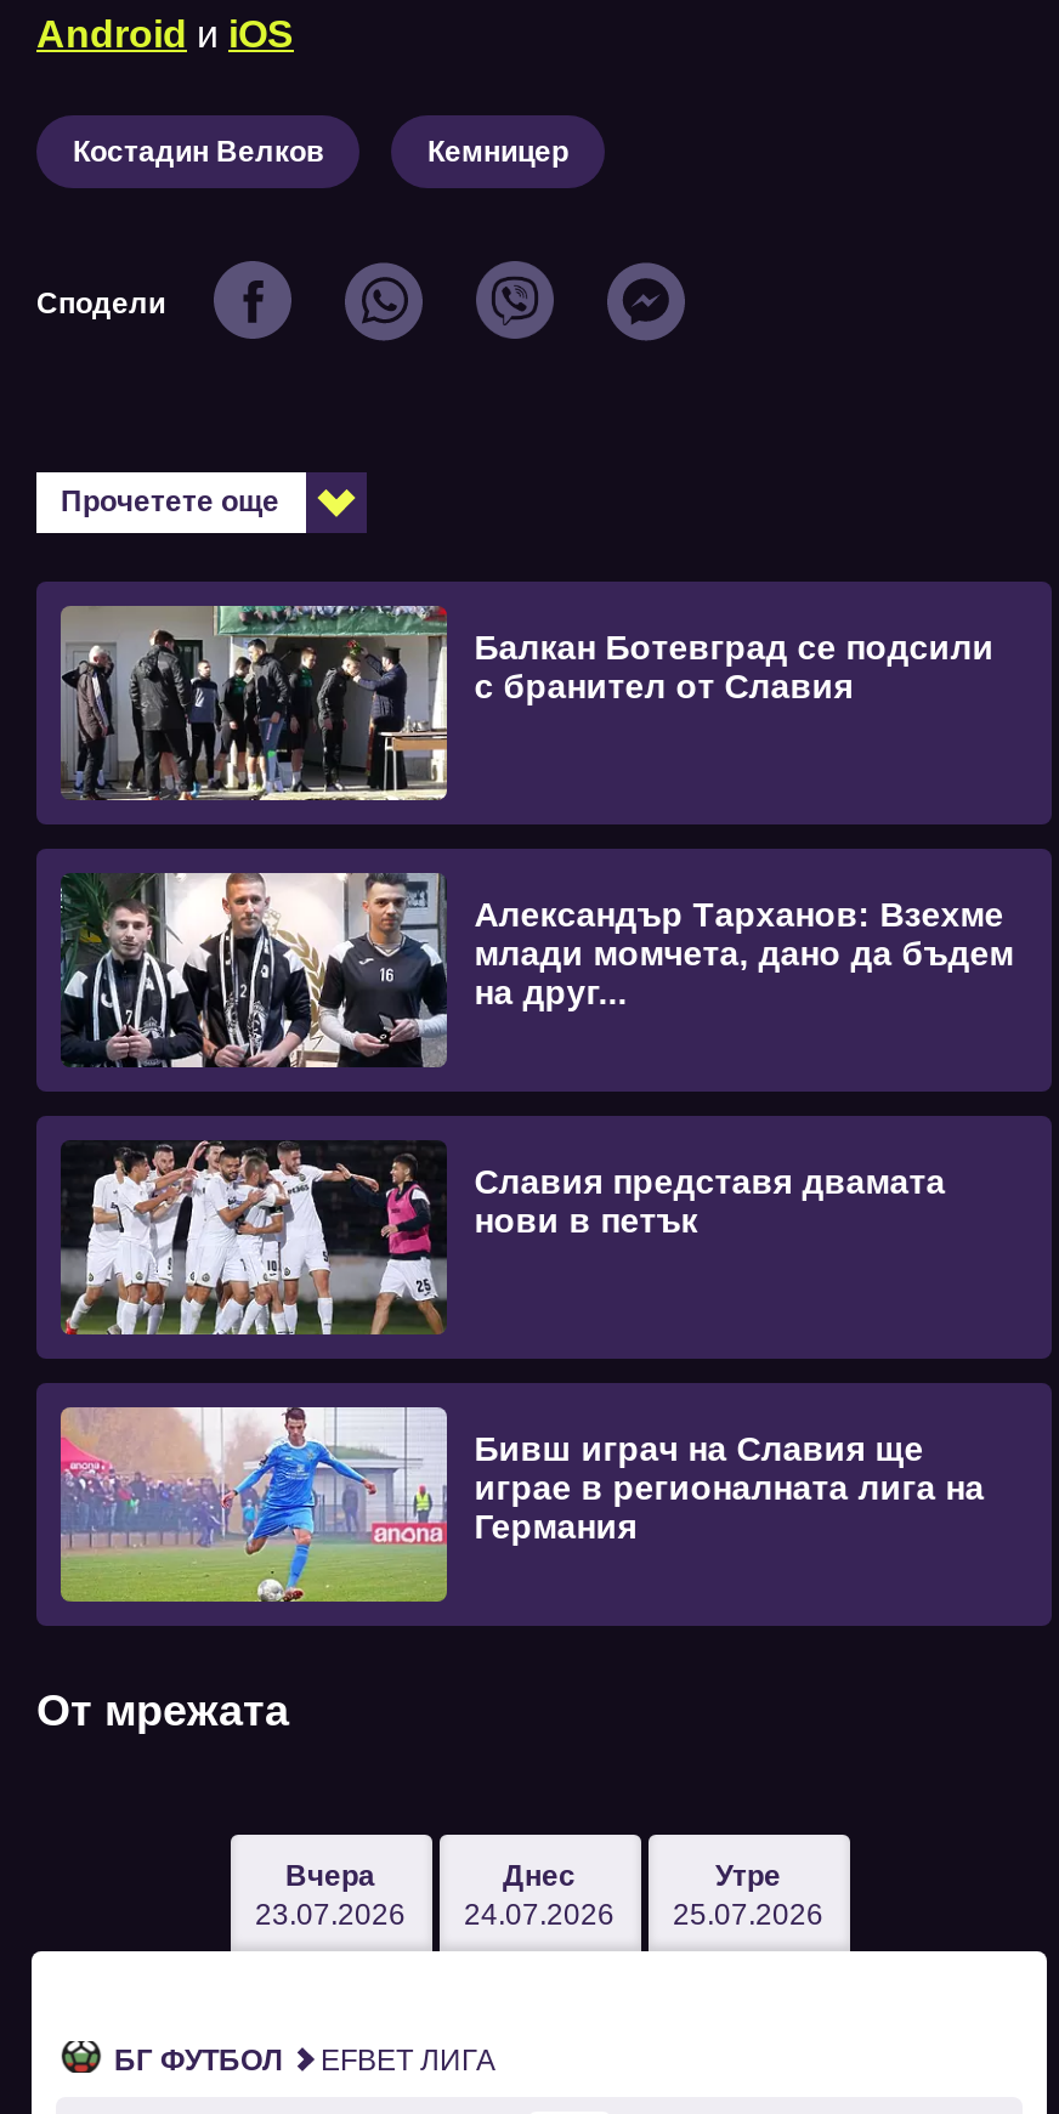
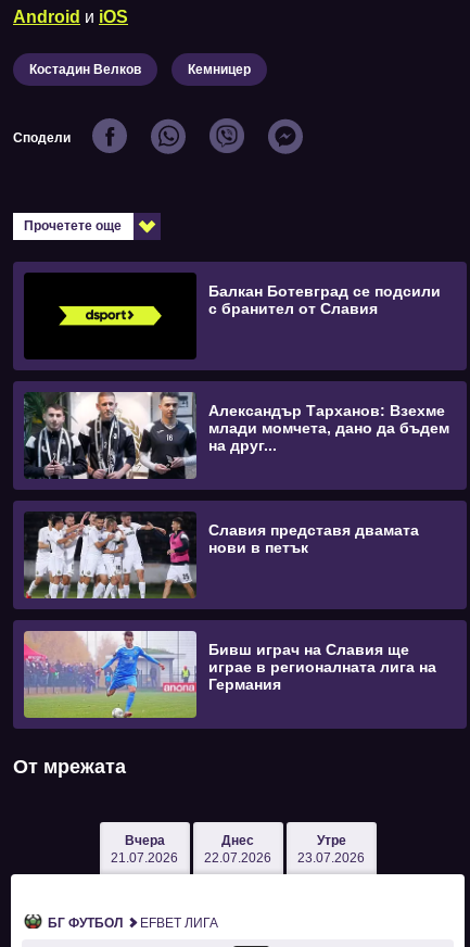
- [image]
+ [image]

- 23.07.2026
+ 21.07.2026

- 24.07.2026
+ 22.07.2026

- 25.07.2026
+ 23.07.2026
